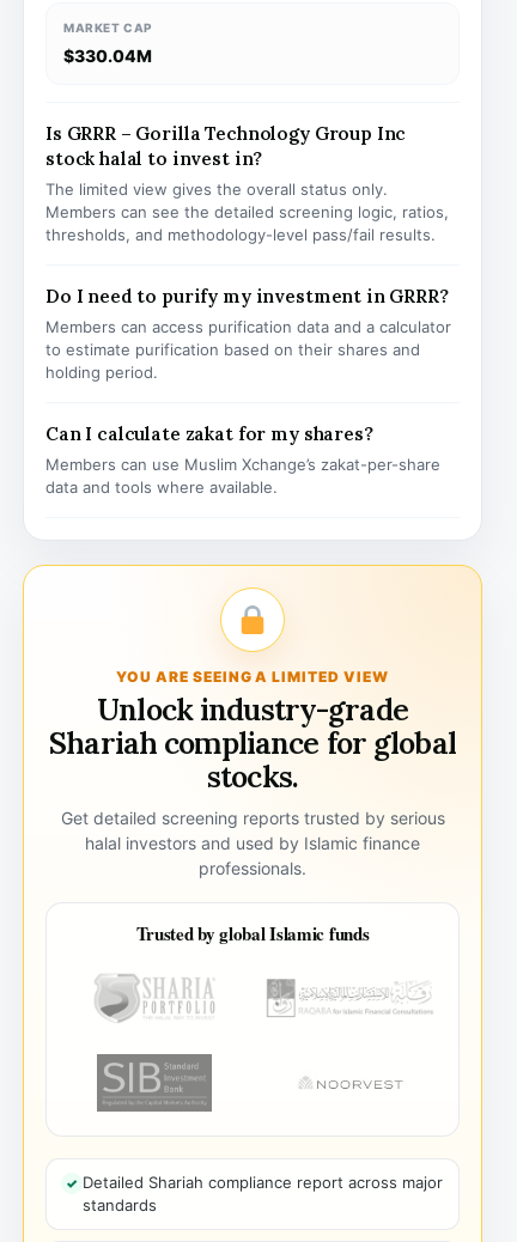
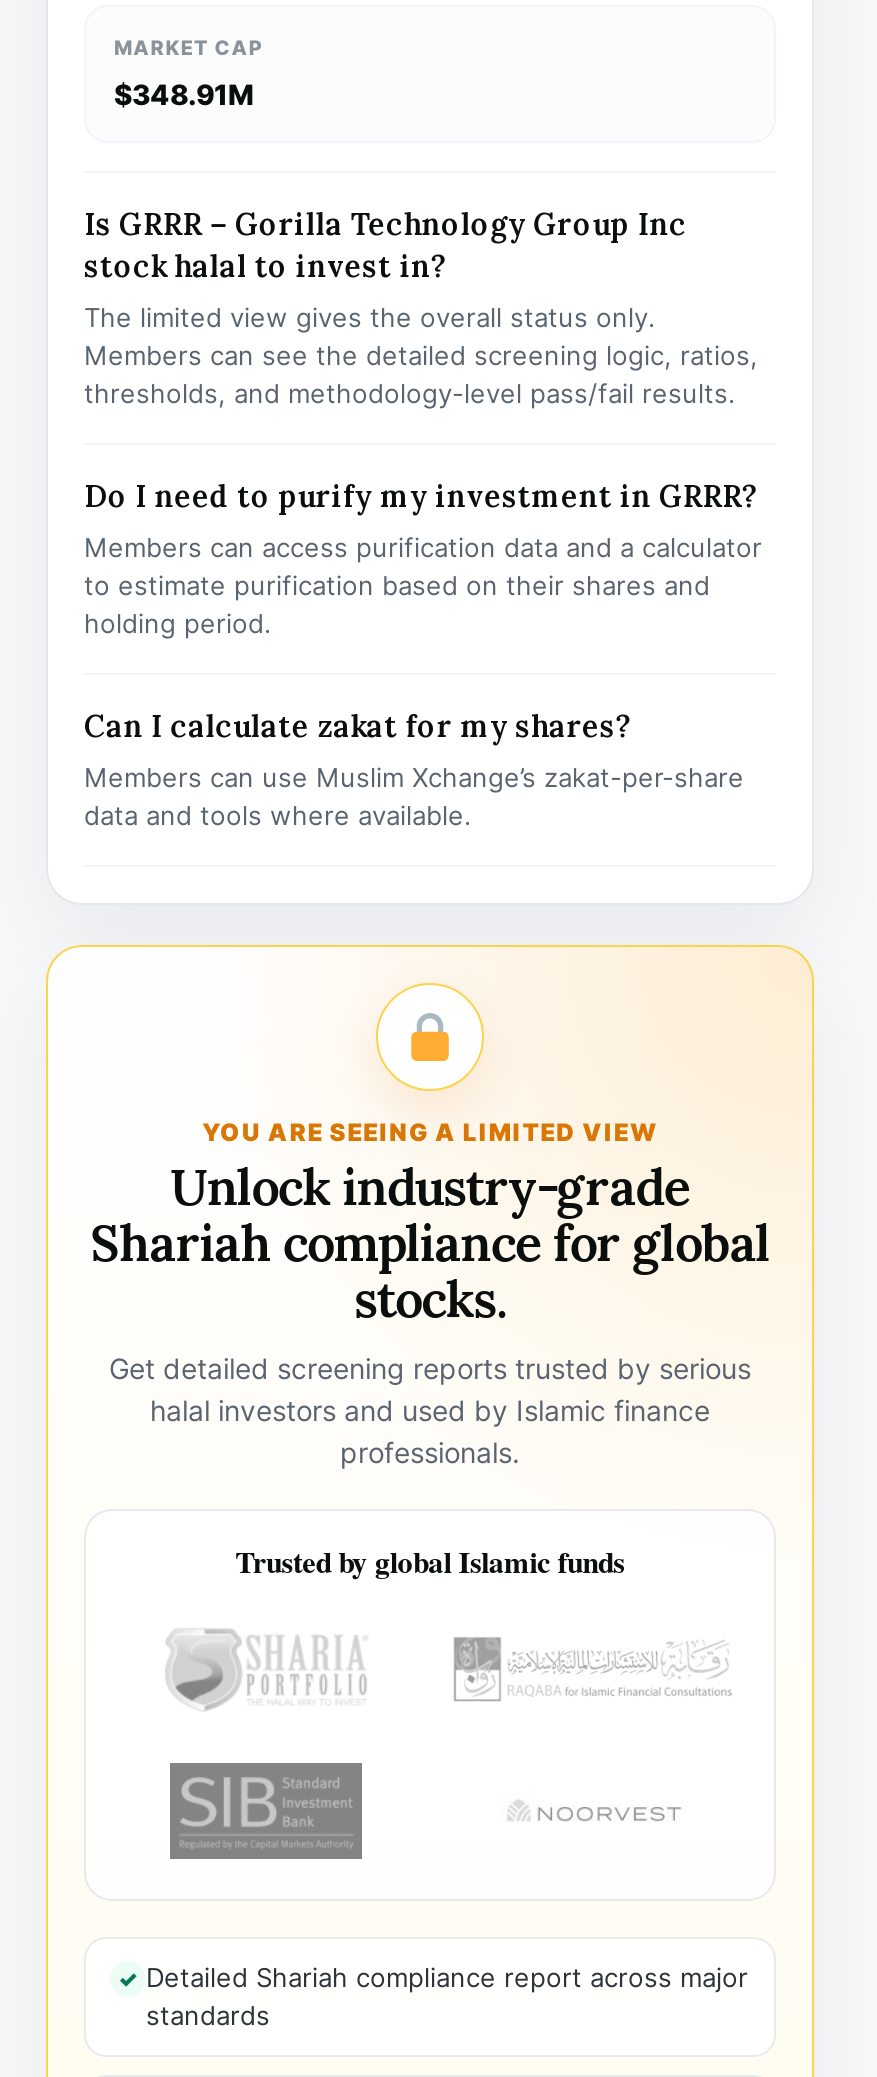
- $330.04M
+ $348.91M
